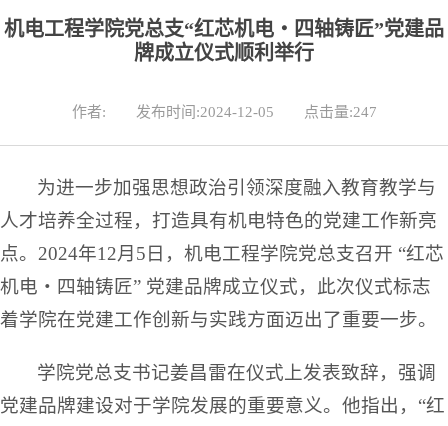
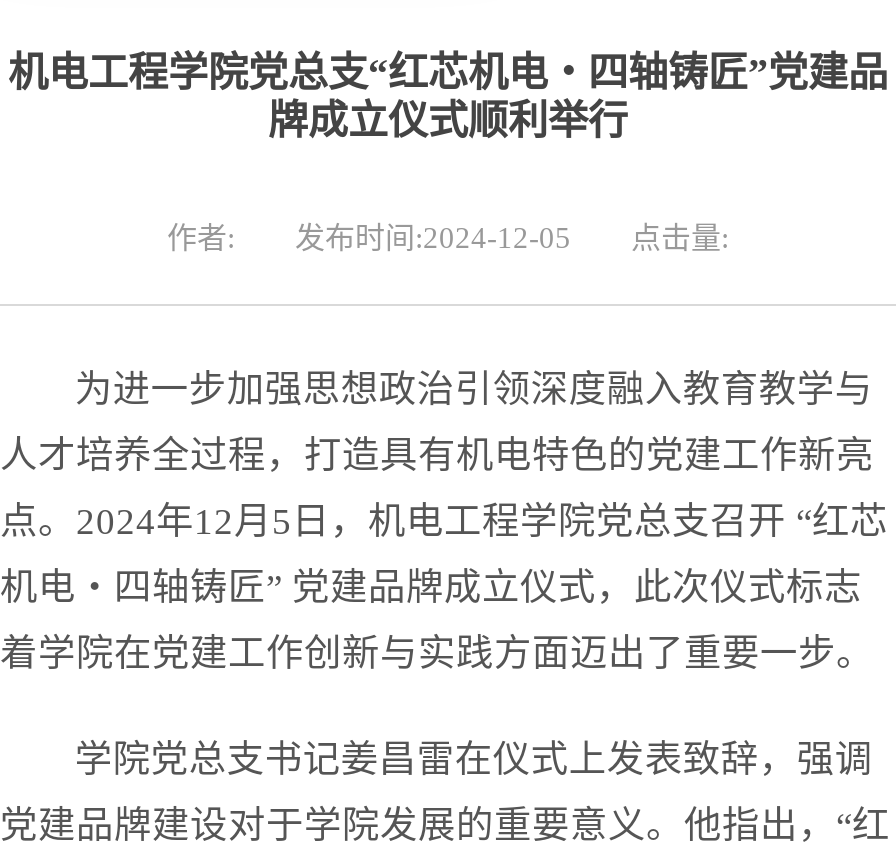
- 点击量:247
+ 点击量:
